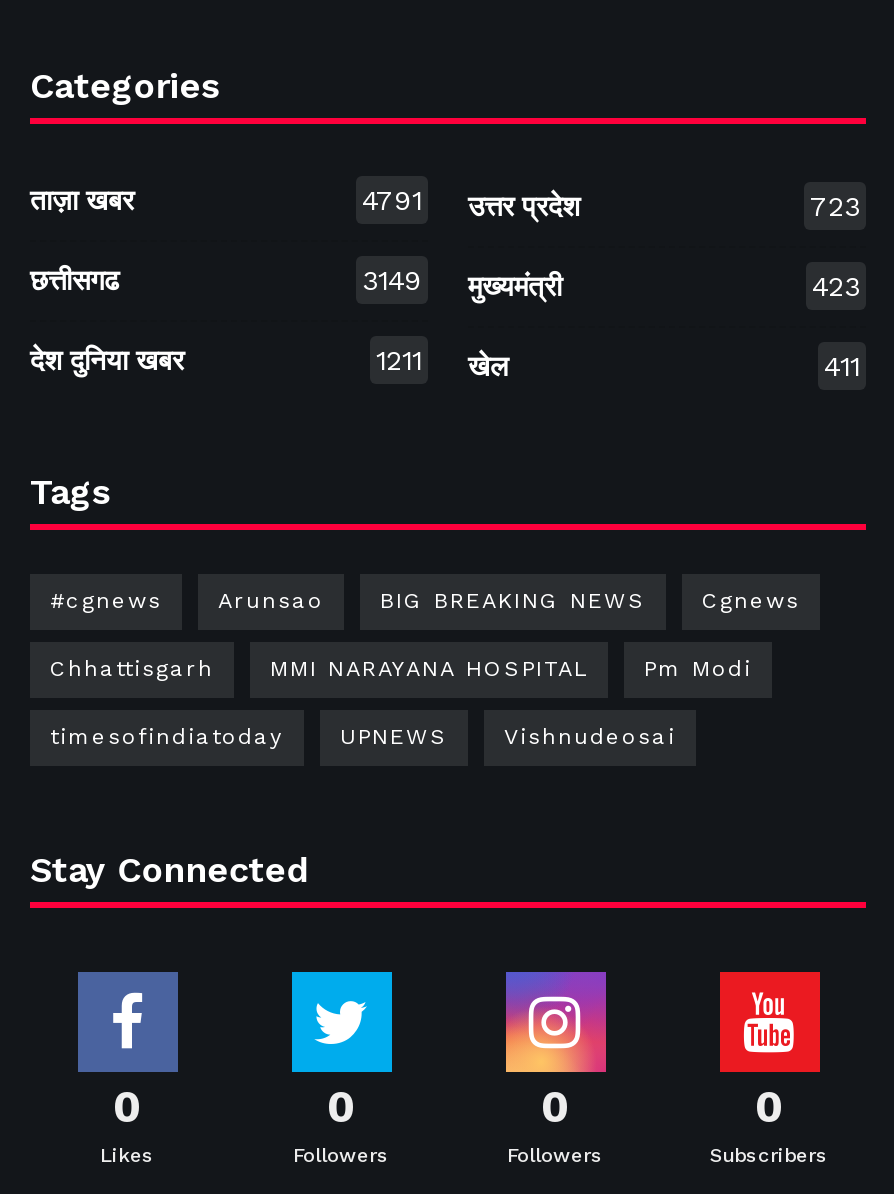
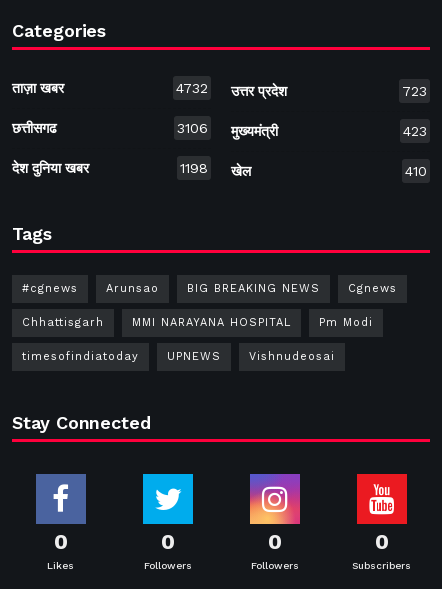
- 4791 उत्तर प्रदेश
+ 4732 उत्तर प्रदेश

- 3149 मुख्यमंत्री
+ 3106 मुख्यमंत्री

- 1211 खेल
+ 1198 खेल

- 411
+ 410
